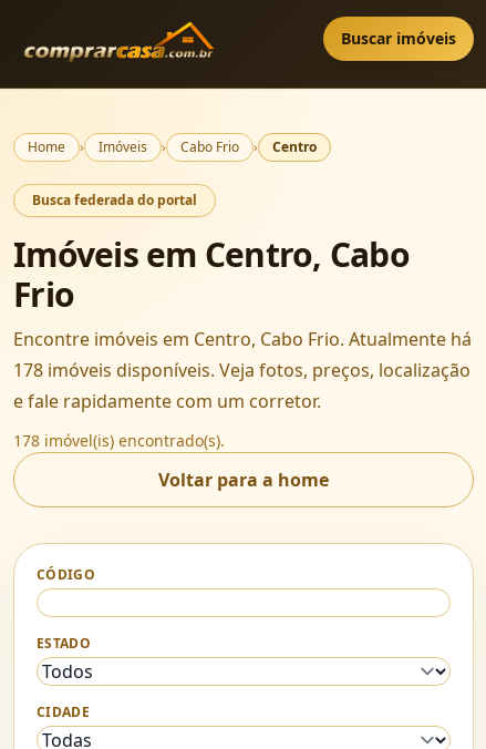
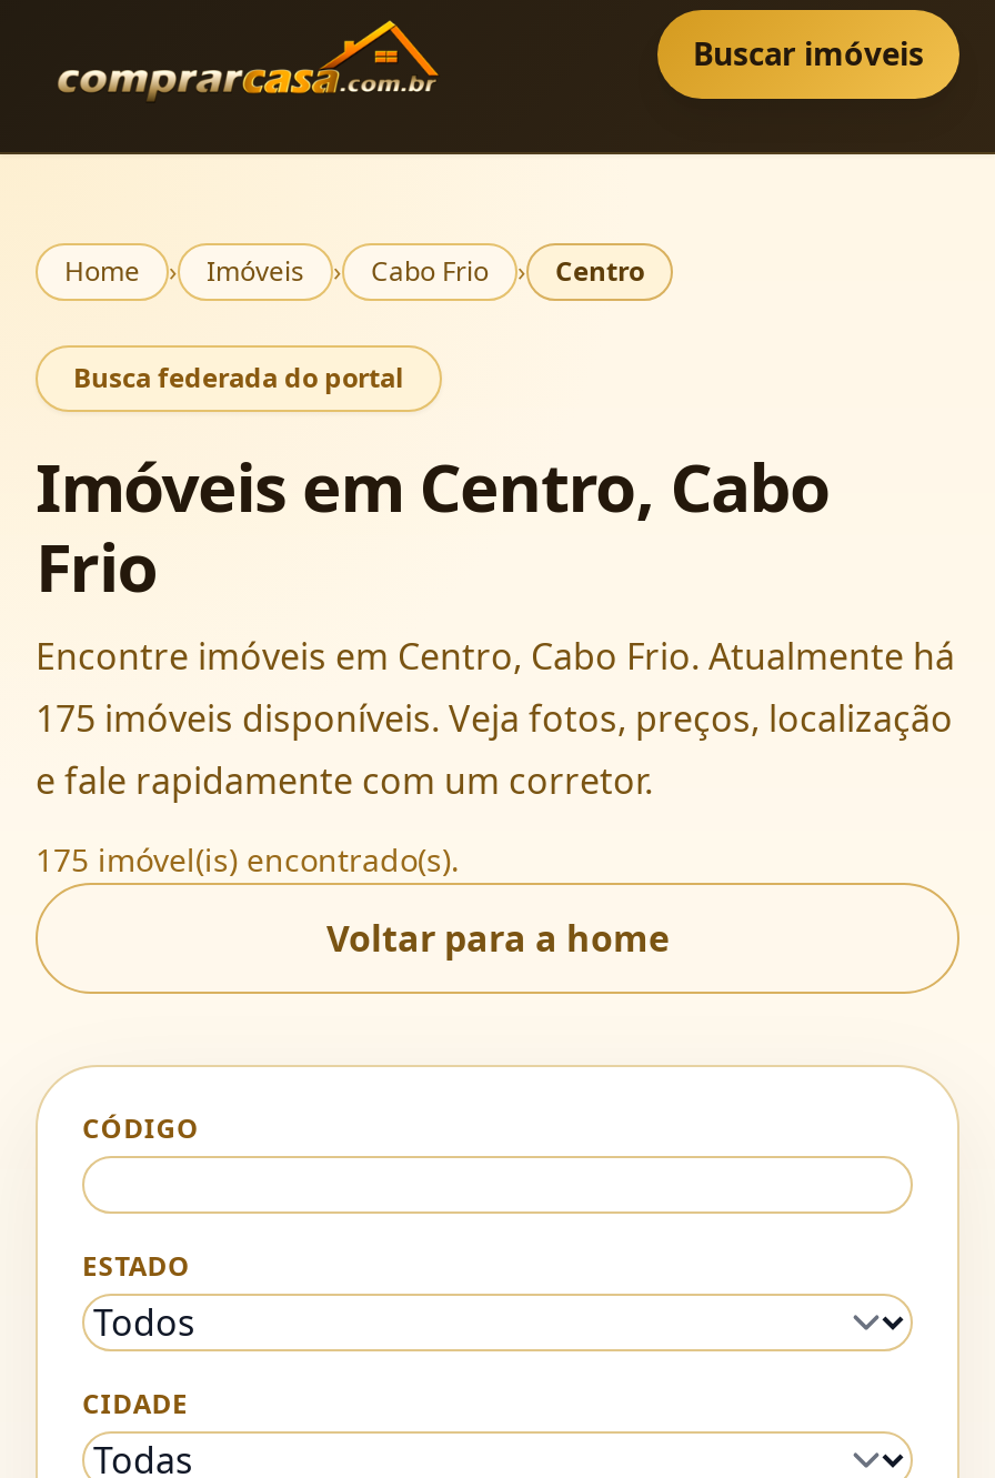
- 178 imóveis disponíveis. Veja fotos, preços, localização
+ 175 imóveis disponíveis. Veja fotos, preços, localização

- 178 imóvel(is) encontrado(s).
+ 175 imóvel(is) encontrado(s).
